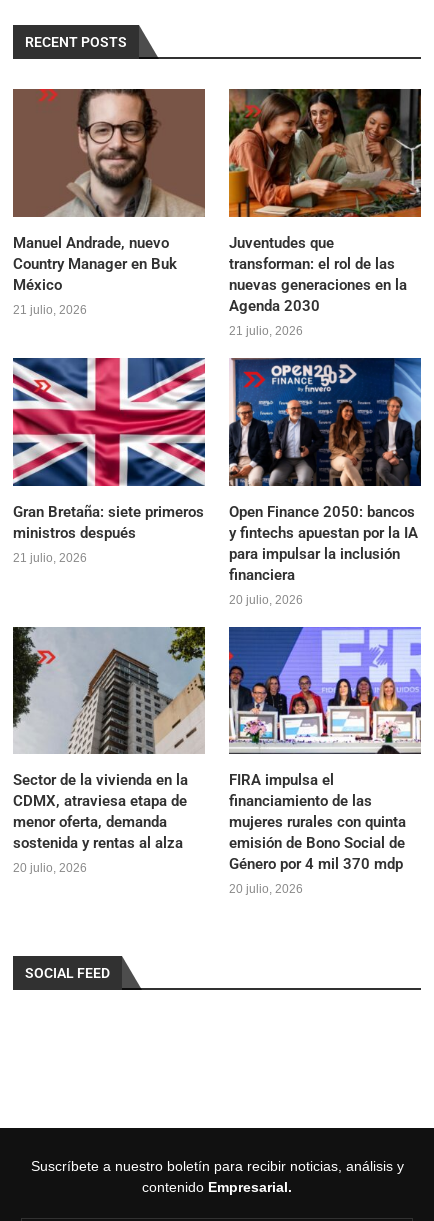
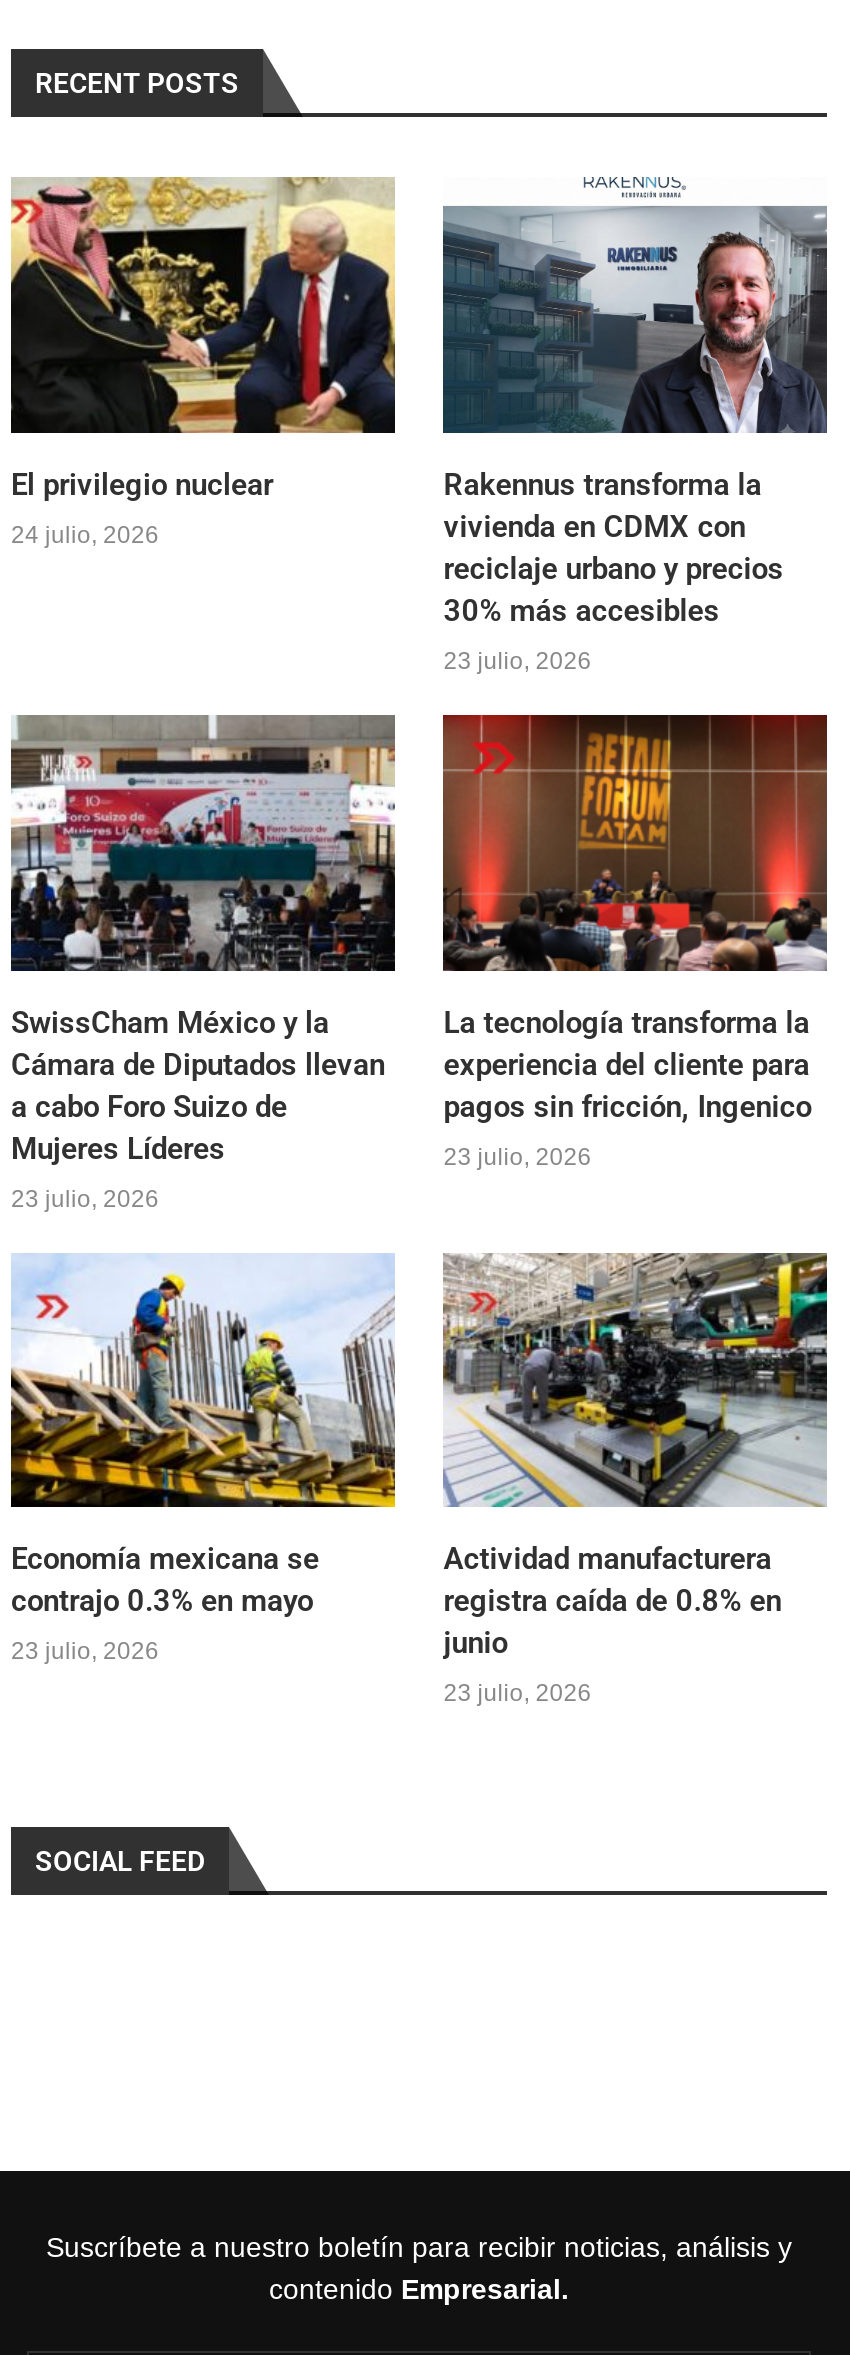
- [image]
- Manuel Andrade, nuevo
- Country Manager en Buk
- México
+ [image]
+ El privilegio nuclear

- [image]
- Juventudes que
- transforman: el rol de las
- nuevas generaciones en la
- Agenda 2030
+ [image]
+ Rakennus transforma la
+ vivienda en CDMX con
+ reciclaje urbano y precios
+ 30% más accesibles

- 21 julio, 2026
+ 24 julio, 2026

- 21 julio, 2026
+ 23 julio, 2026

- [image]
+ [image]

- [image]
+ [image]

- Gran Bretaña: siete primeros
- ministros después
+ SwissCham México y la
+ Cámara de Diputados llevan
+ a cabo Foro Suizo de
+ Mujeres Líderes

- Open Finance 2050: bancos
- y fintechs apuestan por la IA
- para impulsar la inclusión
- financiera
+ La tecnología transforma la
+ experiencia del cliente para
+ pagos sin fricción, Ingenico

- 21 julio, 2026
+ 23 julio, 2026

- 20 julio, 2026
+ 23 julio, 2026

- [image]
- Sector de la vivienda en la
- CDMX, atraviesa etapa de
- menor oferta, demanda
- sostenida y rentas al alza
+ [image]
+ Economía mexicana se
+ contrajo 0.3% en mayo

- [image]
- FIRA impulsa el
- financiamiento de las
- mujeres rurales con quinta
- emisión de Bono Social de
- Género por 4 mil 370 mdp
+ [image]
+ Actividad manufacturera
+ registra caída de 0.8% en
+ junio

- 20 julio, 2026
+ 23 julio, 2026

- 20 julio, 2026
+ 23 julio, 2026
